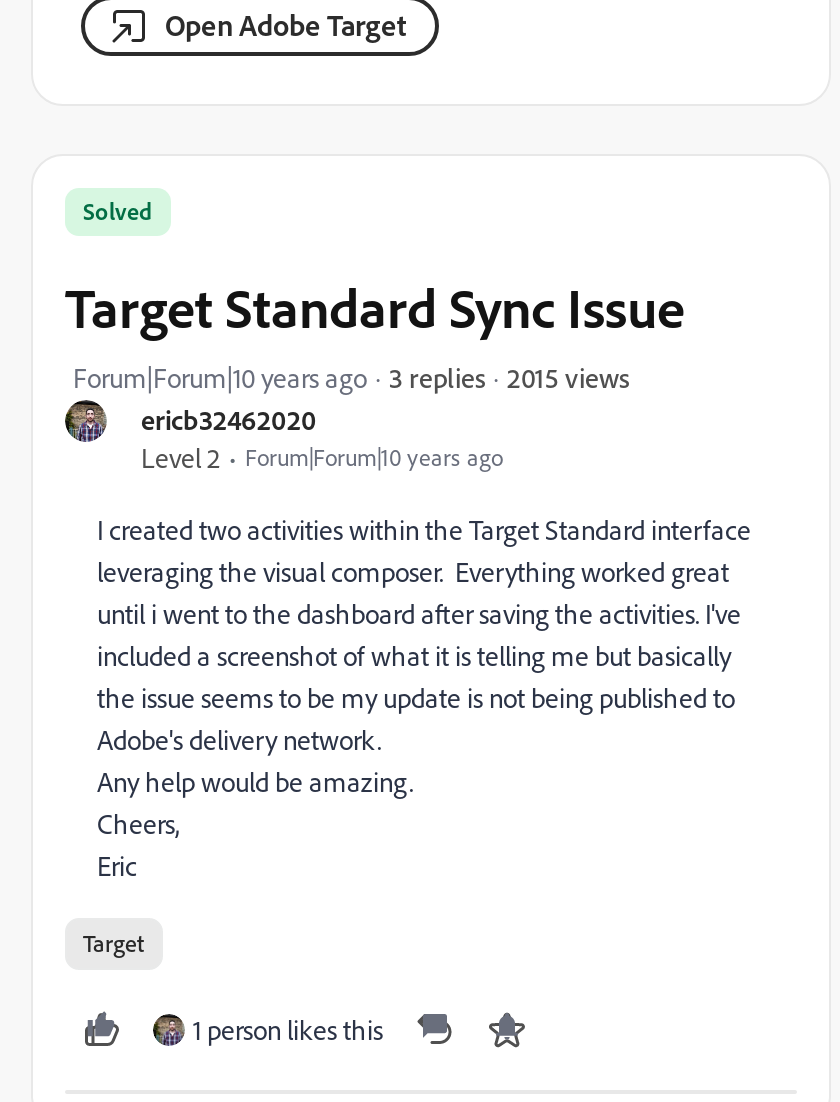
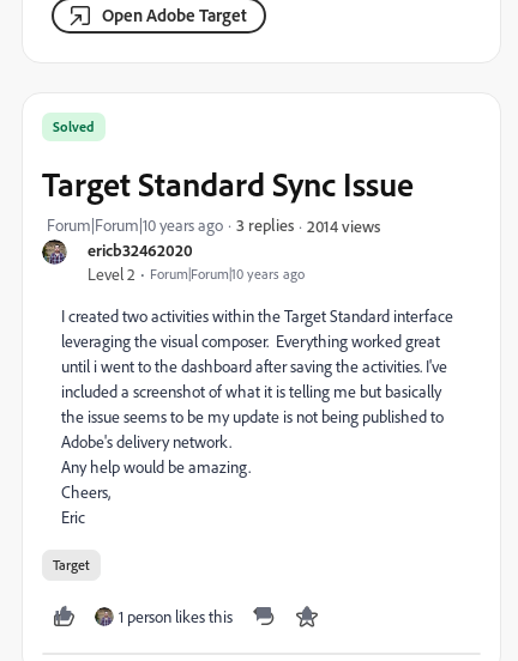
- 2015 views
+ 2014 views
